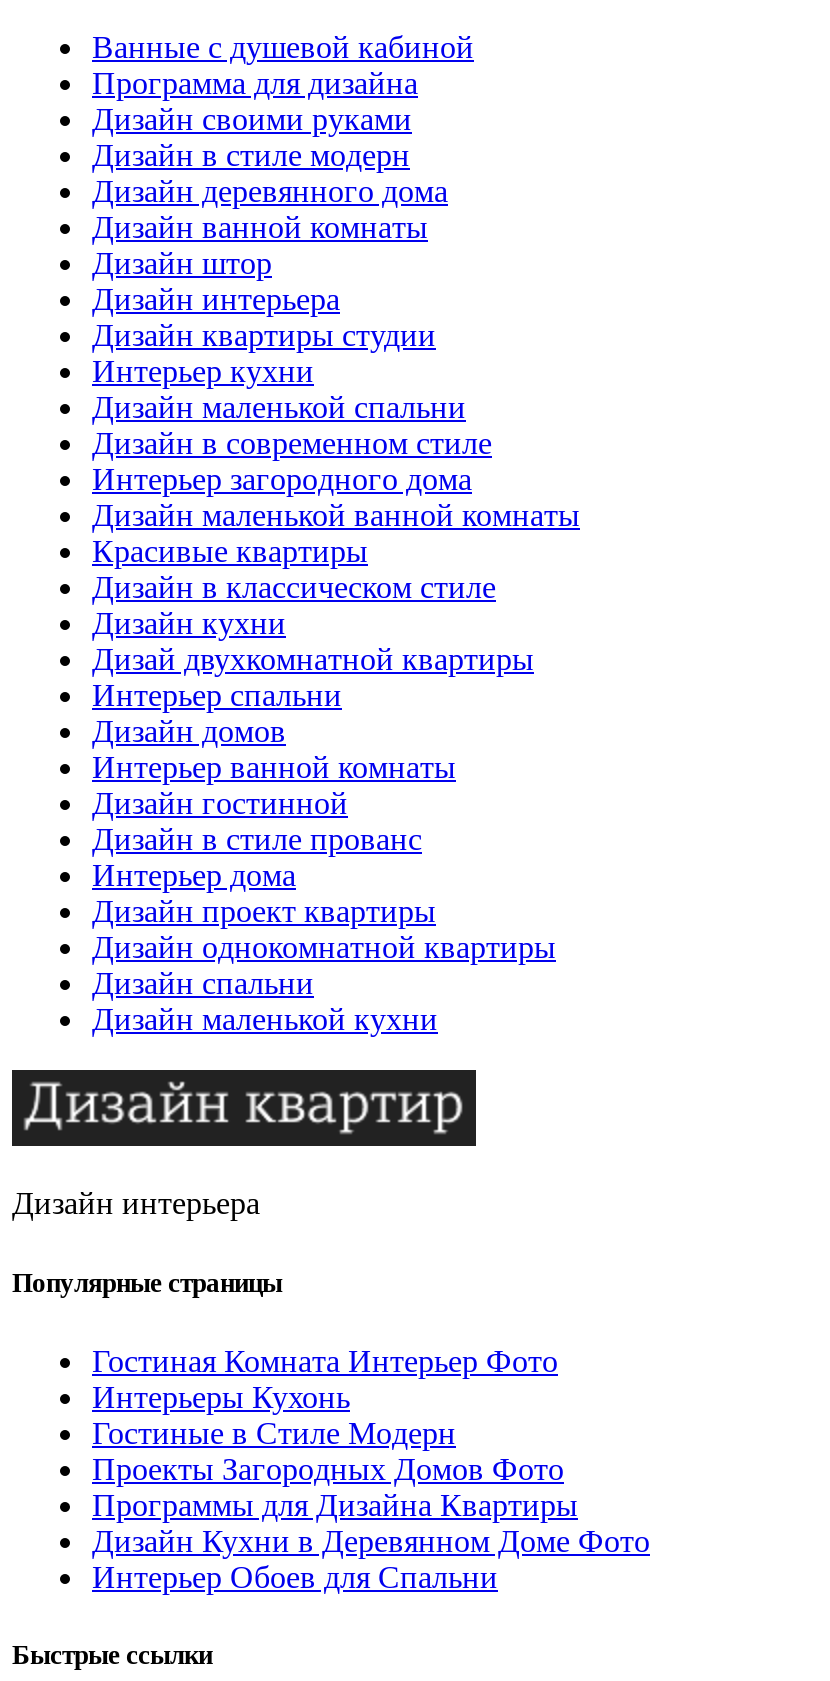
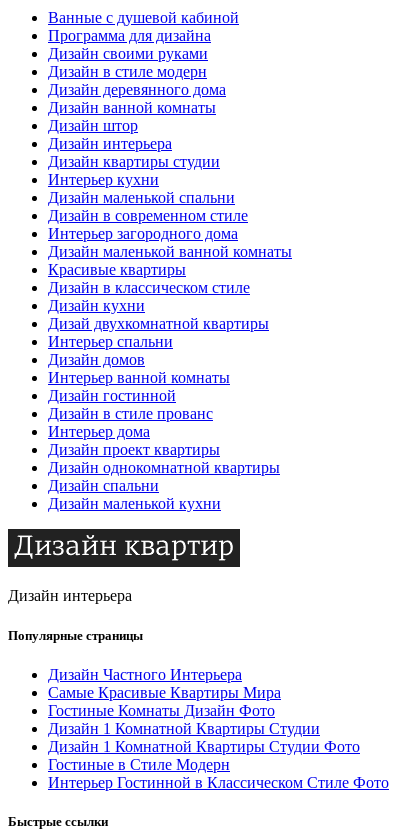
- Гостиная Комната Интерьер Фото
- Интерьеры Кухонь
+ Дизайн Частного Интерьера
+ Самые Красивые Квартиры Мира
+ Гостиные Комнаты Дизайн Фото
+ Дизайн 1 Комнатной Квартиры Студии
+ Дизайн 1 Комнатной Квартиры Студии Фото

moved down: Гостиные в Стиле Модерн

- Проекты Загородных Домов Фото
- Программы для Дизайна Квартиры
- Дизайн Кухни в Деревянном Доме Фото
- Интерьер Обоев для Спальни
+ Интерьер Гостинной в Классическом Стиле Фото
